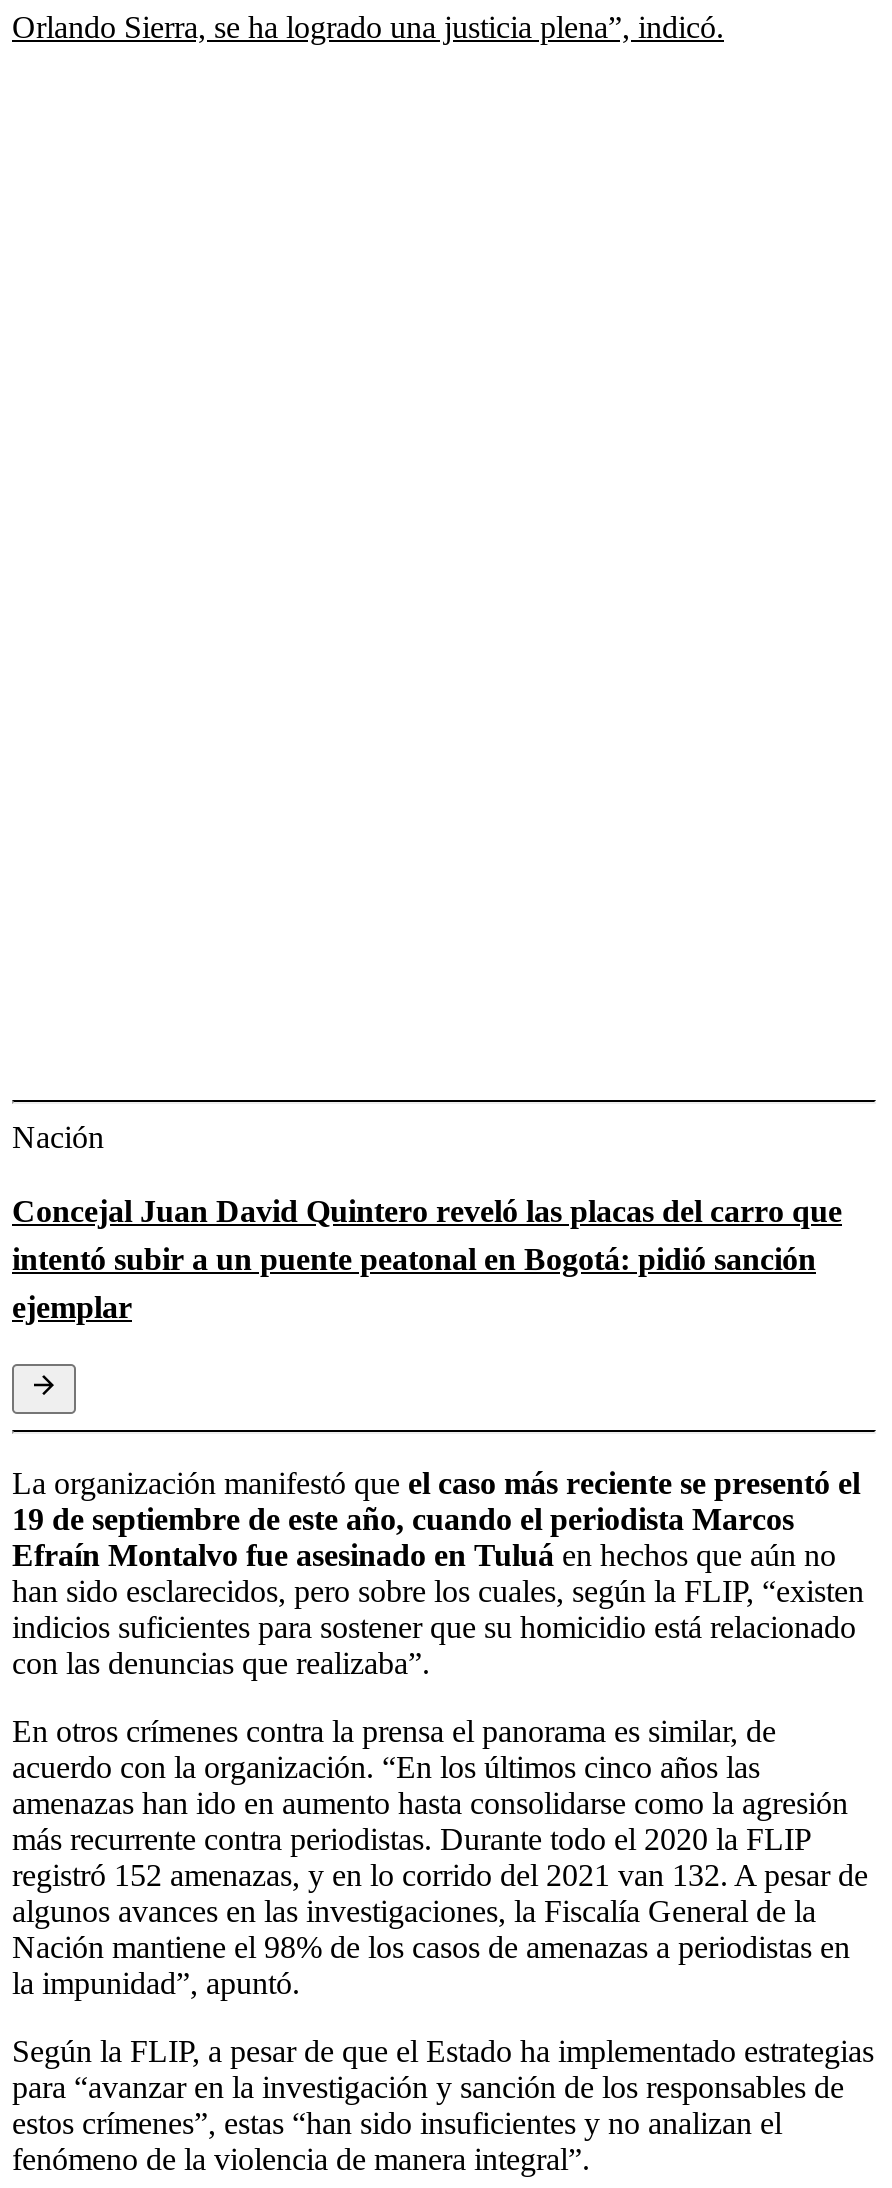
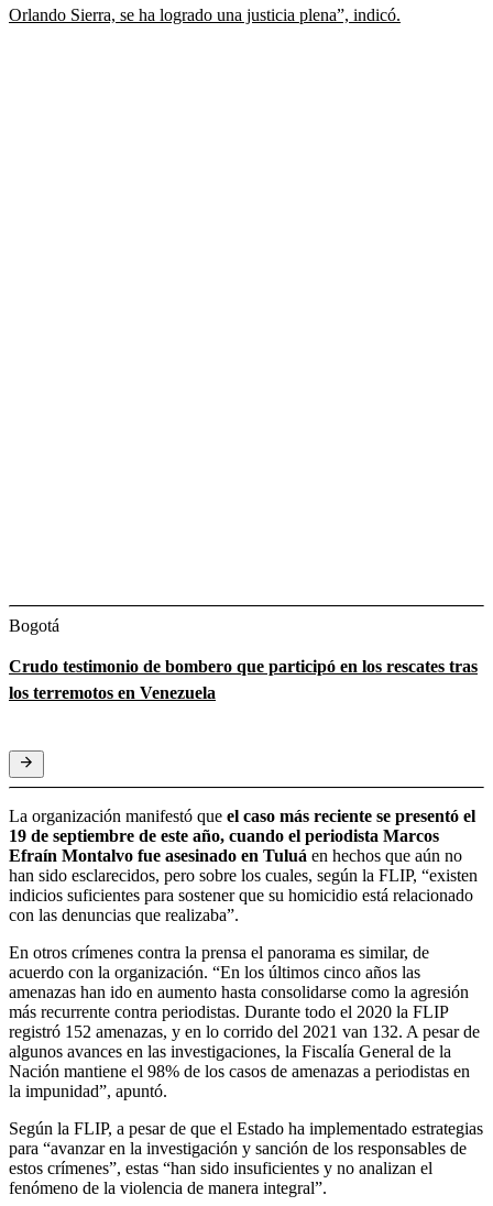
- Nación
+ Bogotá

- Concejal Juan David Quintero reveló las placas del carro que
- intentó subir a un puente peatonal en Bogotá: pidió sanción
- ejemplar
+ Crudo testimonio de bombero que participó en los rescates tras
+ los terremotos en Venezuela
